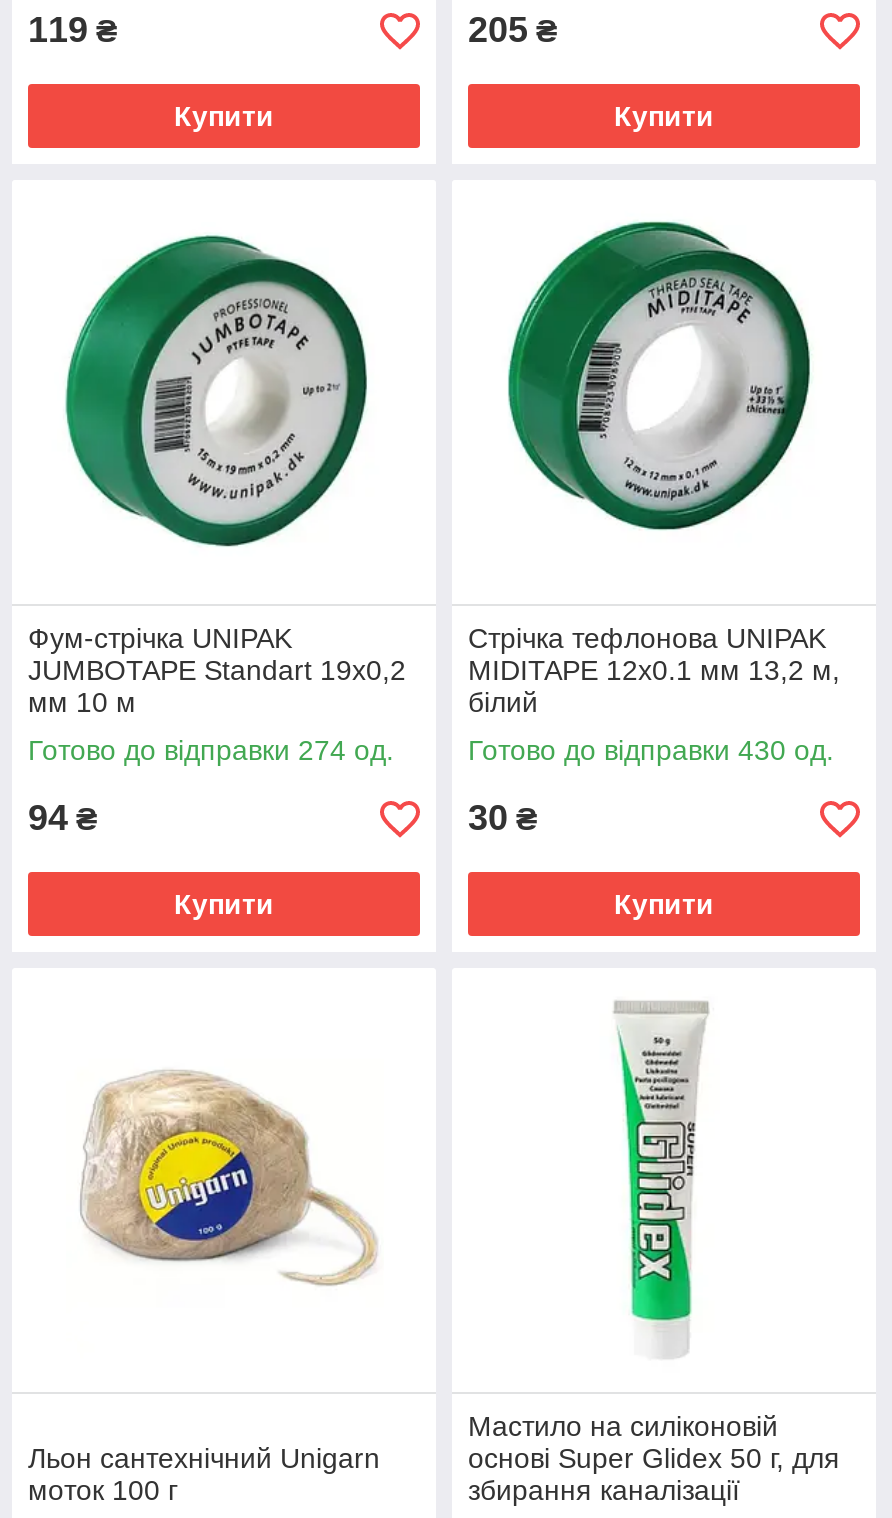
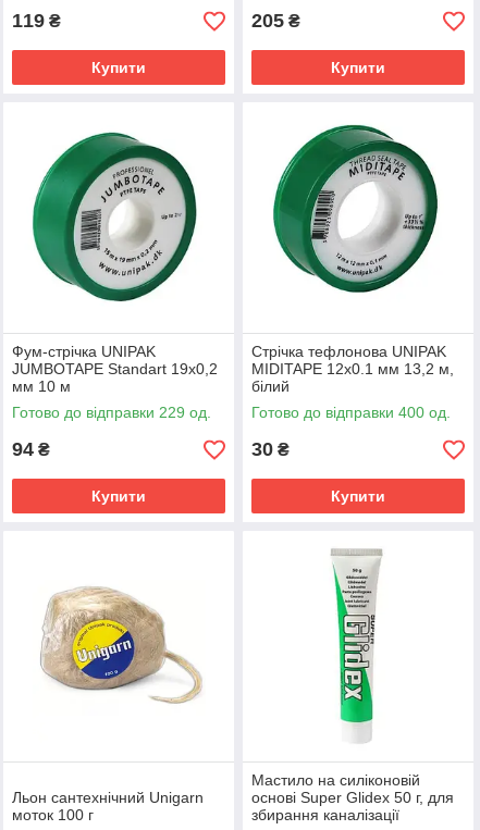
- Готово до відправки 274 од.
+ Готово до відправки 229 од.

- Готово до відправки 430 од.
+ Готово до відправки 400 од.
